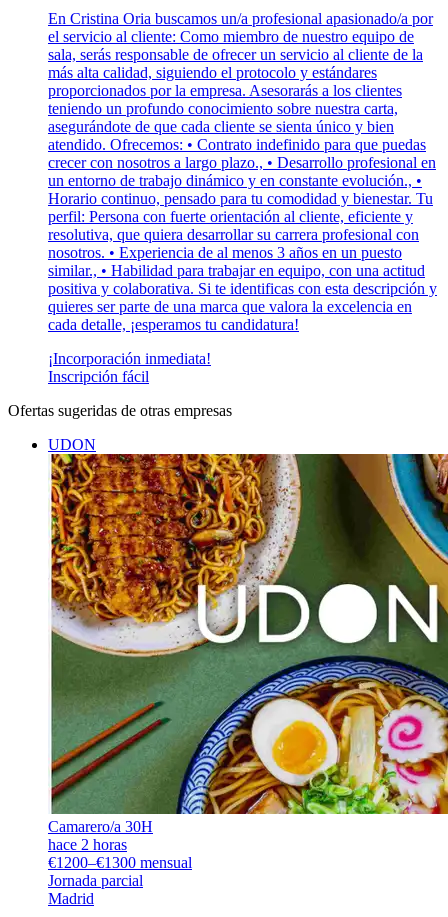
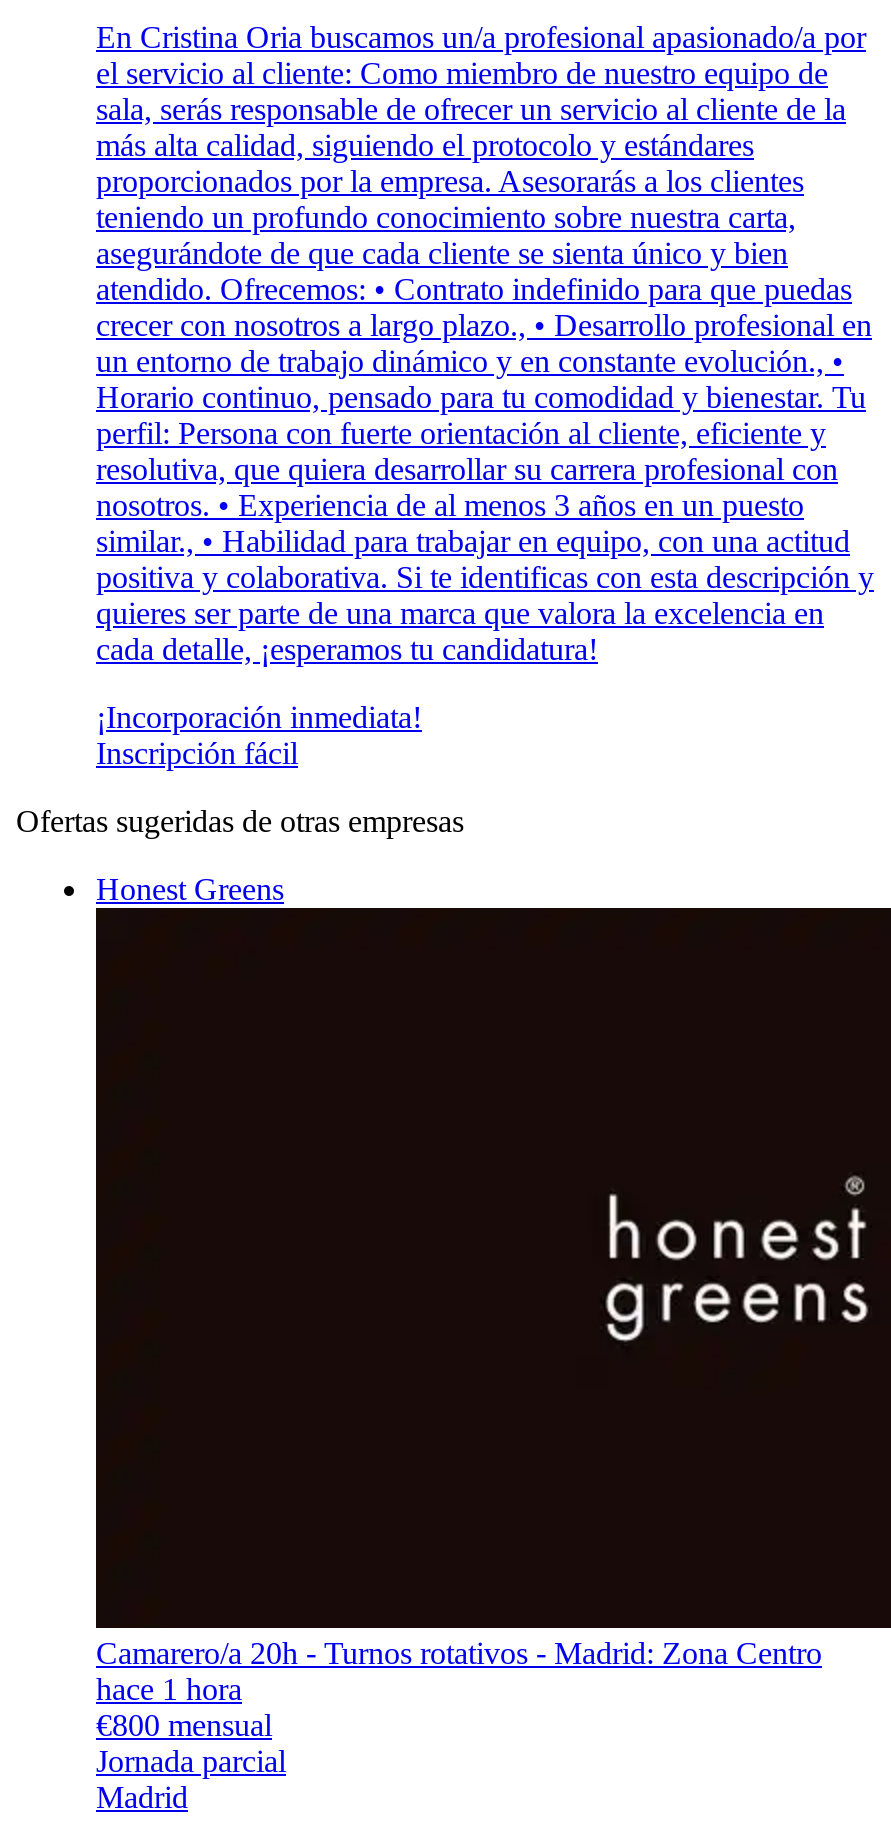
- UDON
+ Honest Greens

- [image]

- Camarero/a 30H
- hace 2 horas
- €1200–€1300 mensual
+ Camarero/a 20h - Turnos rotativos - Madrid: Zona Centro
+ hace 1 hora
+ €800 mensual
